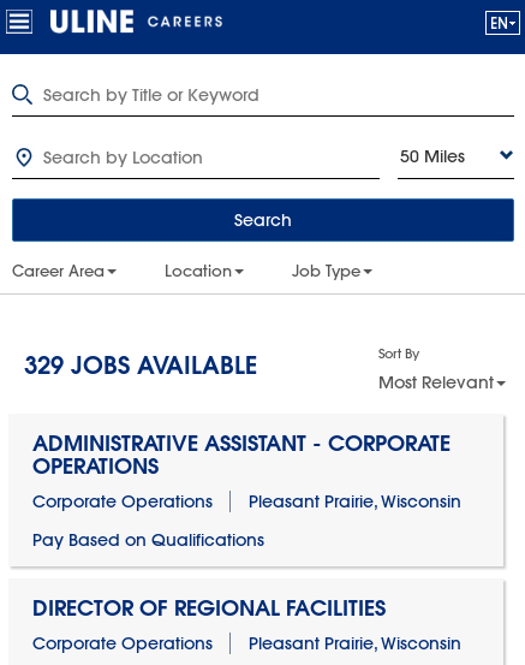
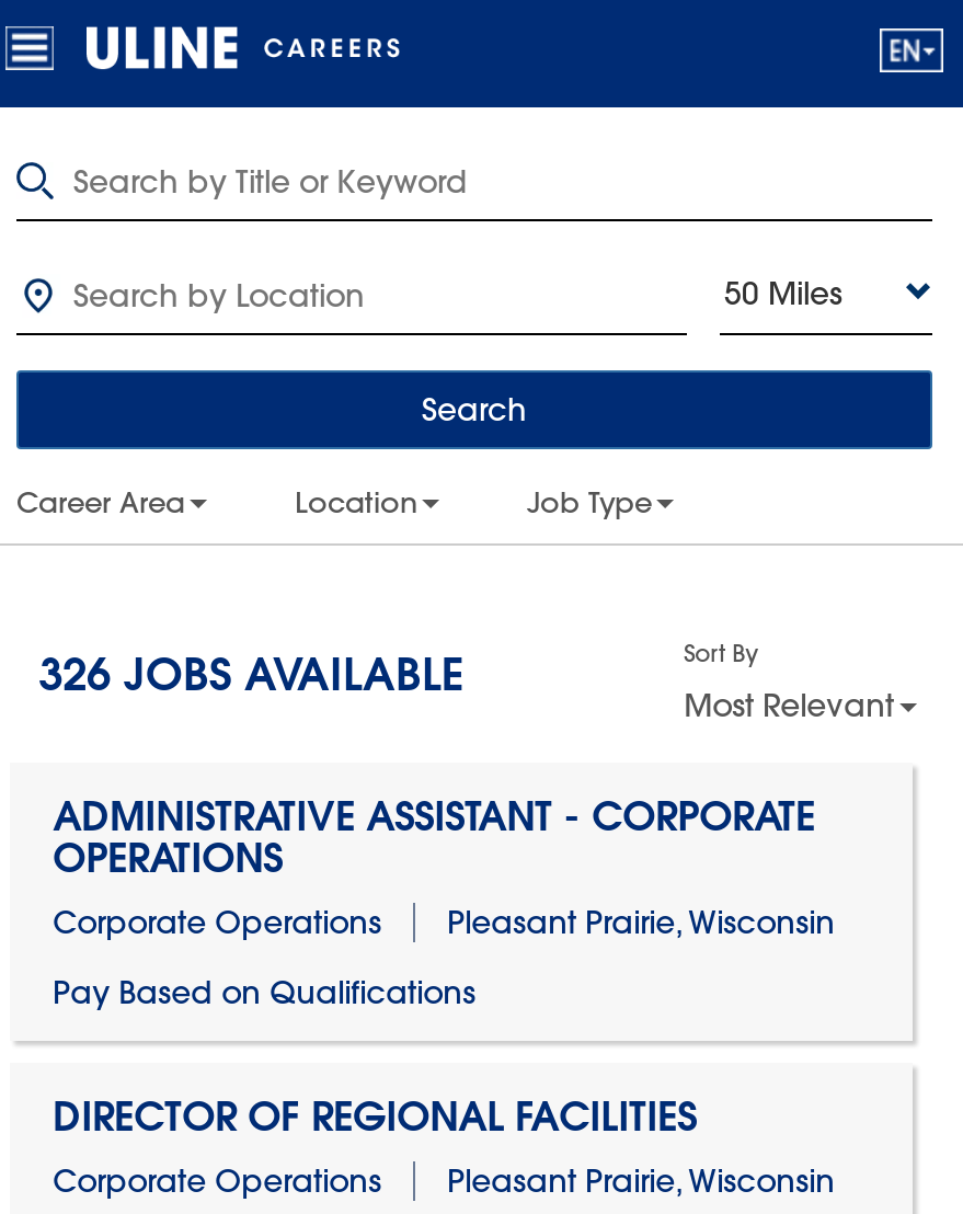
- 329 JOBS AVAILABLE
+ 326 JOBS AVAILABLE
